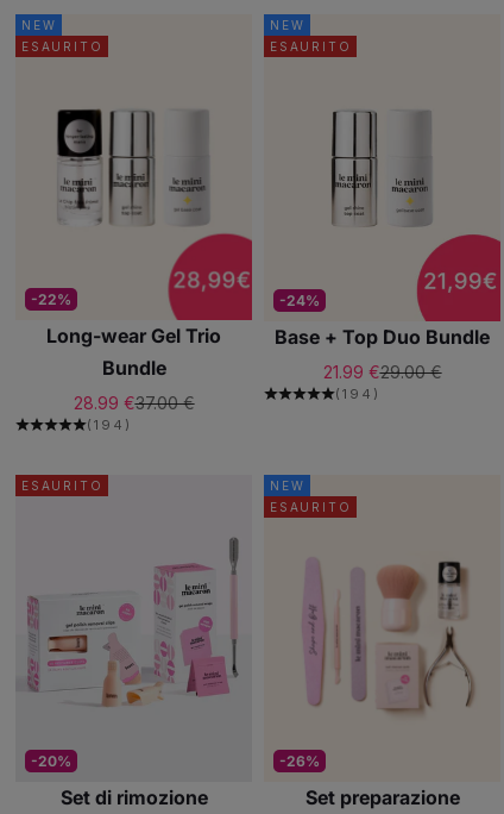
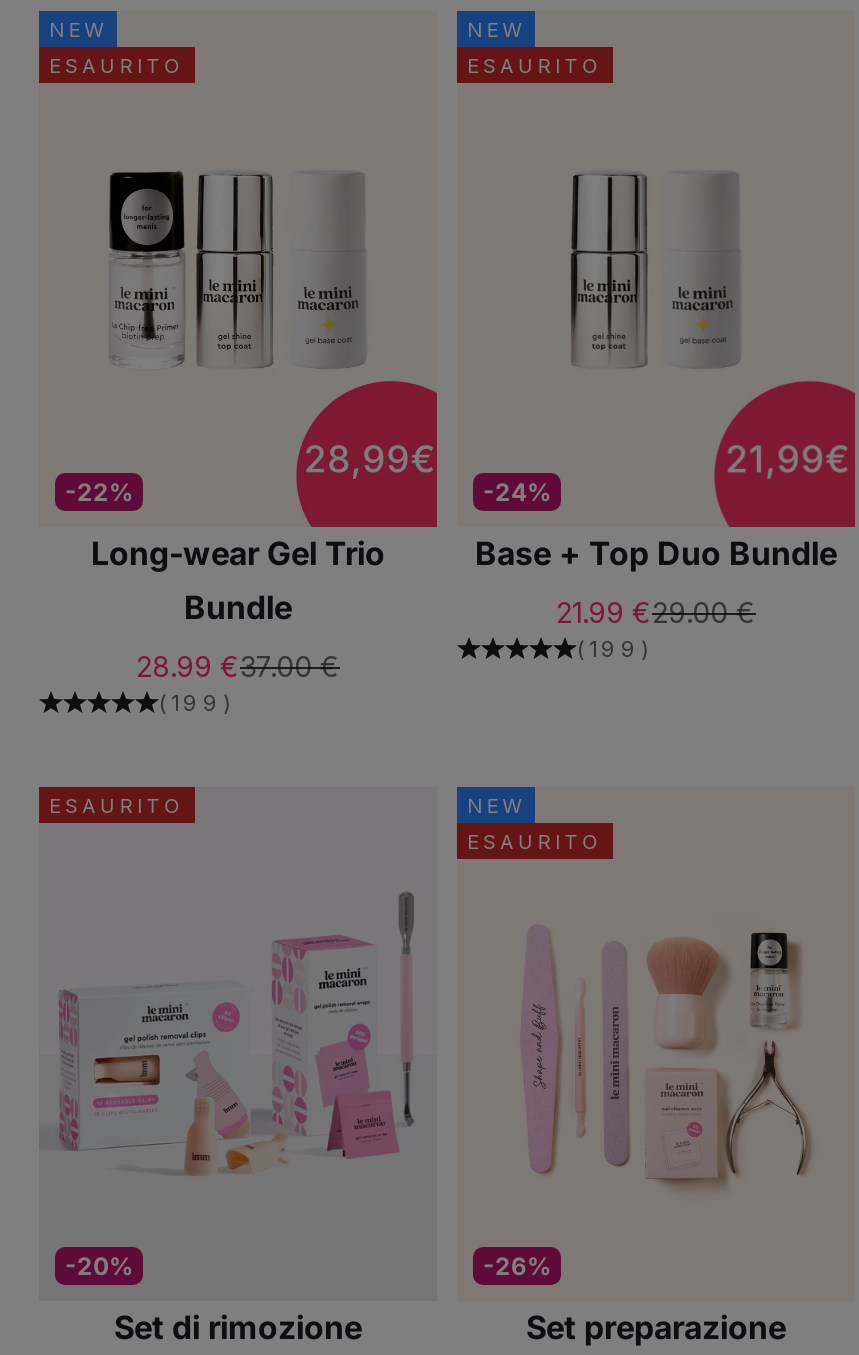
- (194)
+ (199)

- (194)
+ (199)
